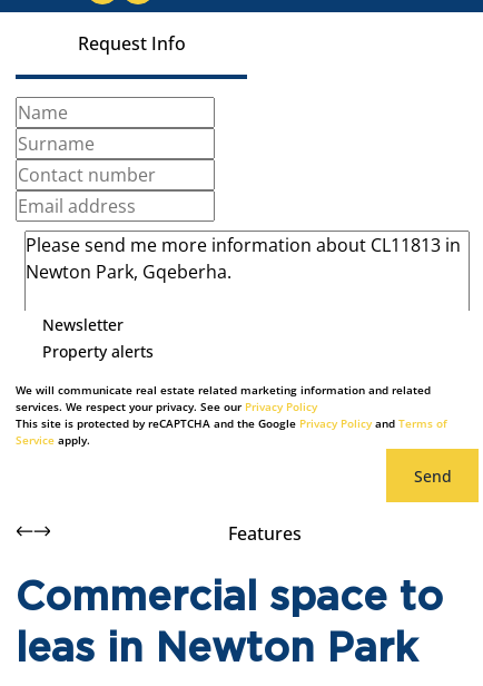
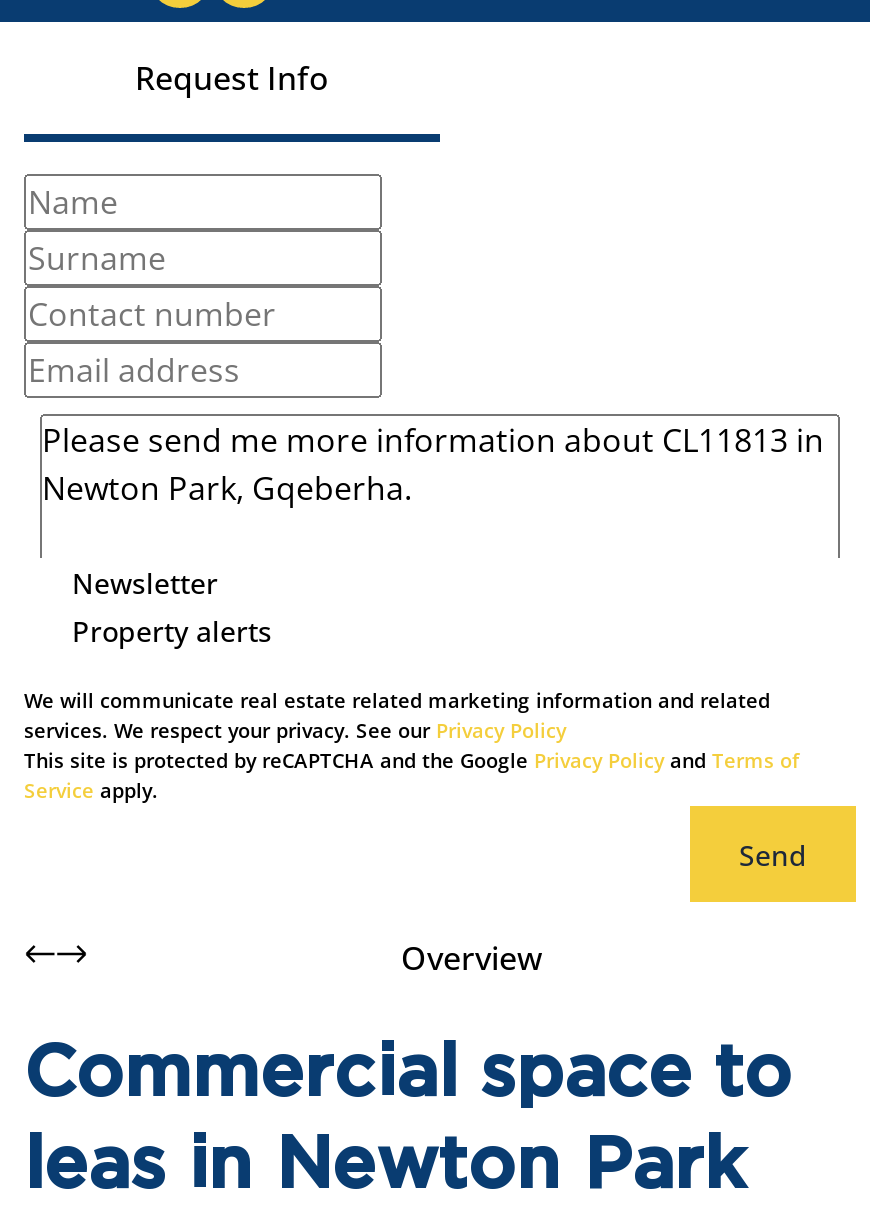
- Features
+ Overview
